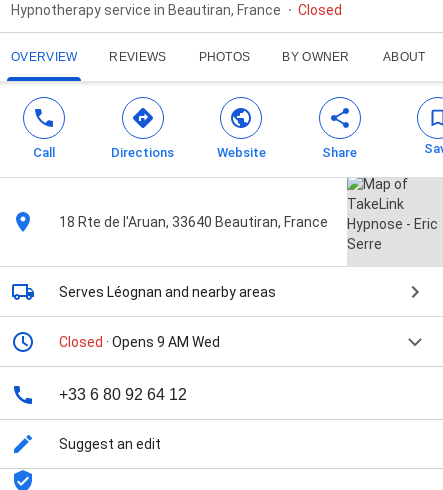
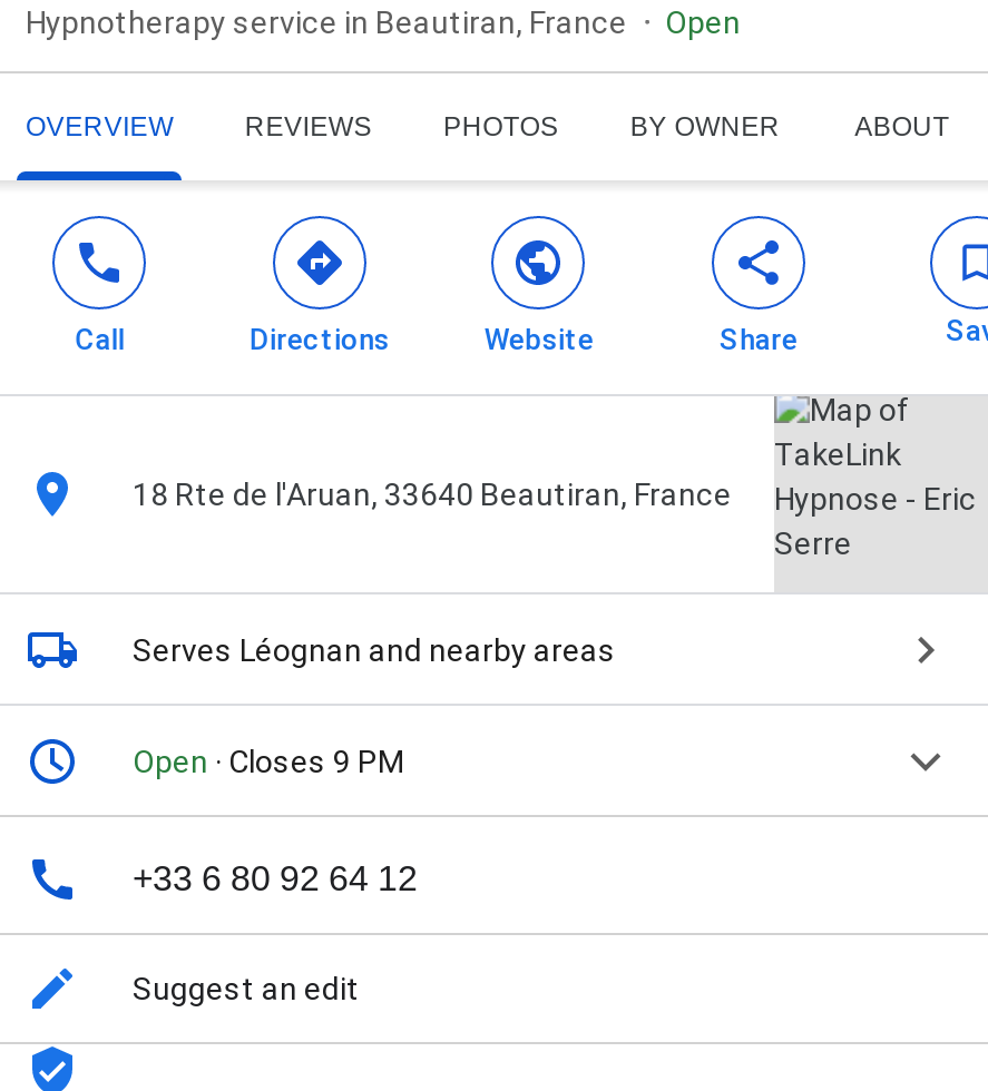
- Closed
+ Open

- Closed · Opens 9 AM Wed
+ Open · Closes 9 PM
